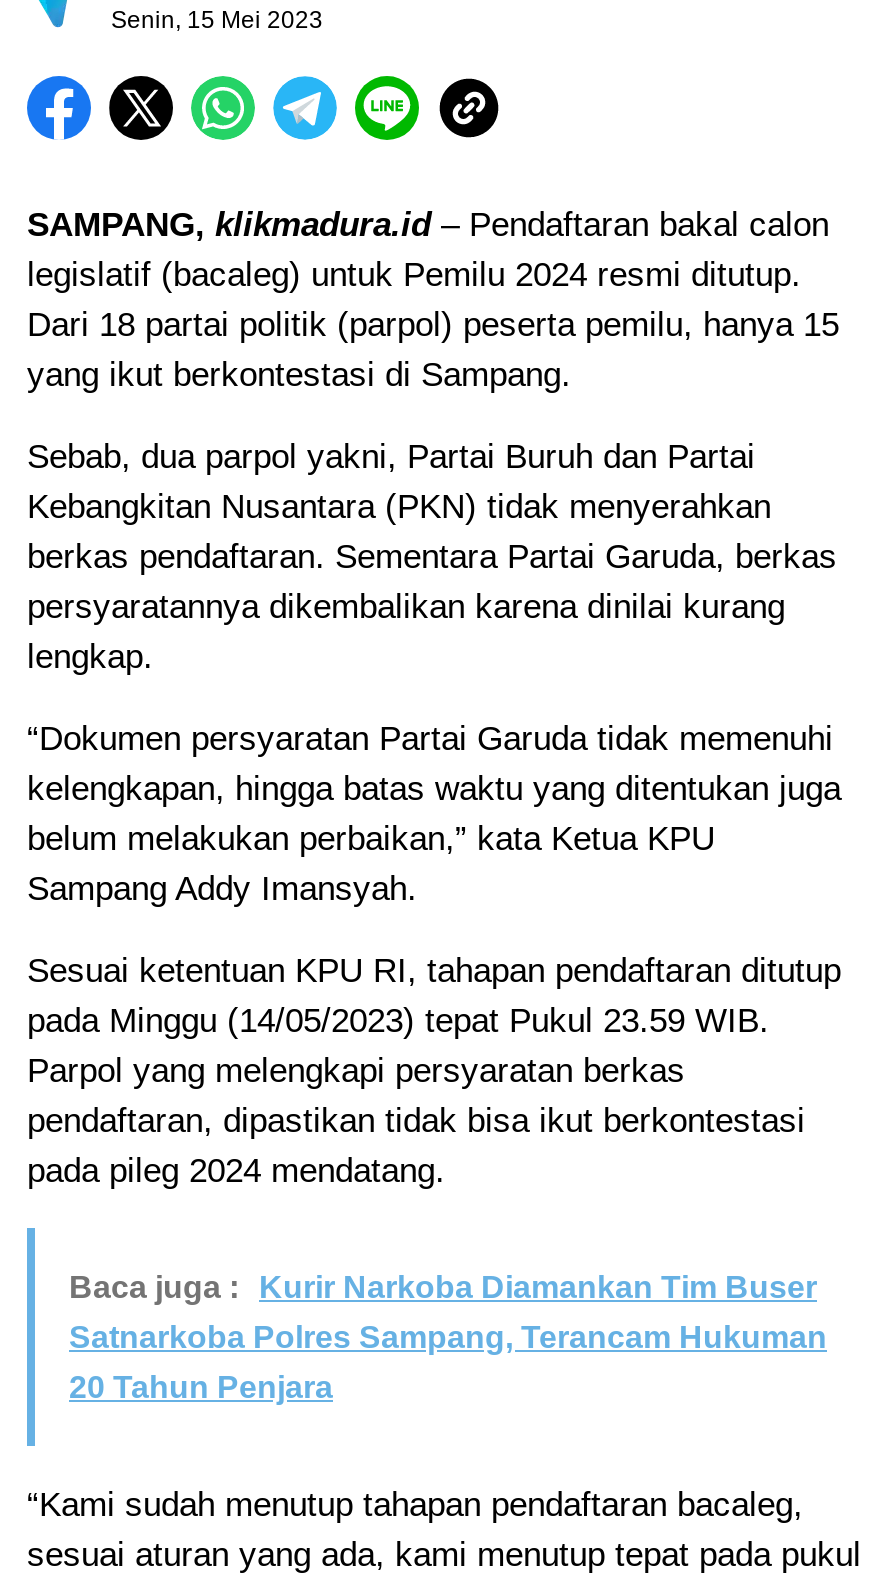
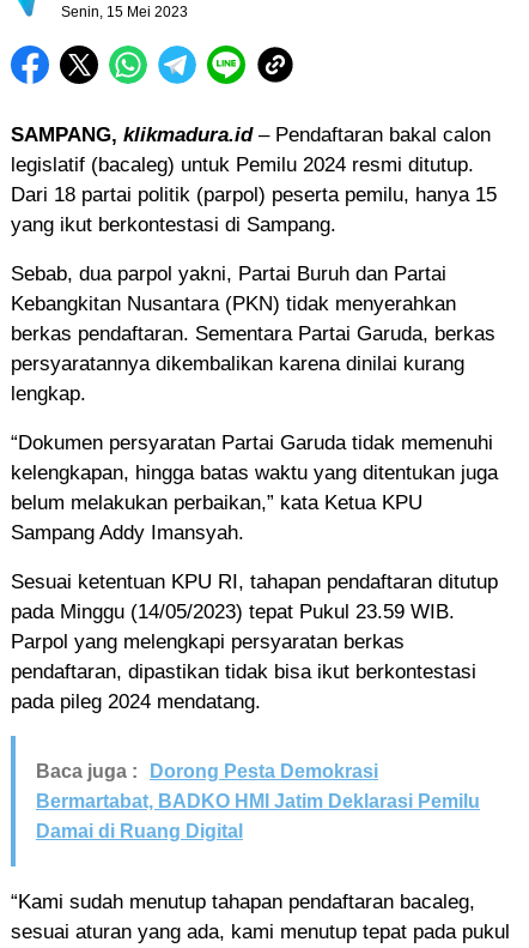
- Baca juga : Kurir Narkoba Diamankan Tim Buser
+ Baca juga : Dorong Pesta Demokrasi

- Satnarkoba Polres Sampang, Terancam Hukuman
+ Bermartabat, BADKO HMI Jatim Deklarasi Pemilu

- 20 Tahun Penjara
+ Damai di Ruang Digital
